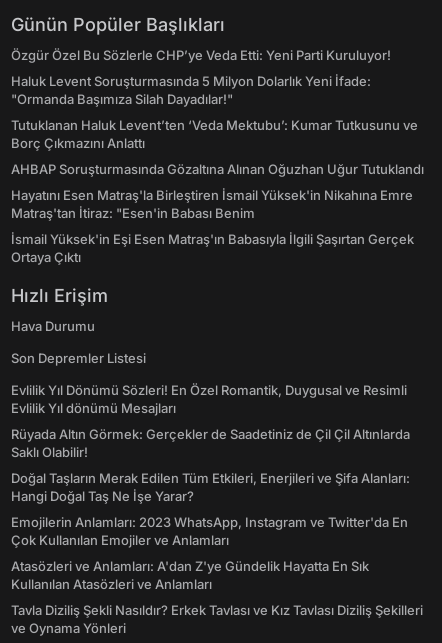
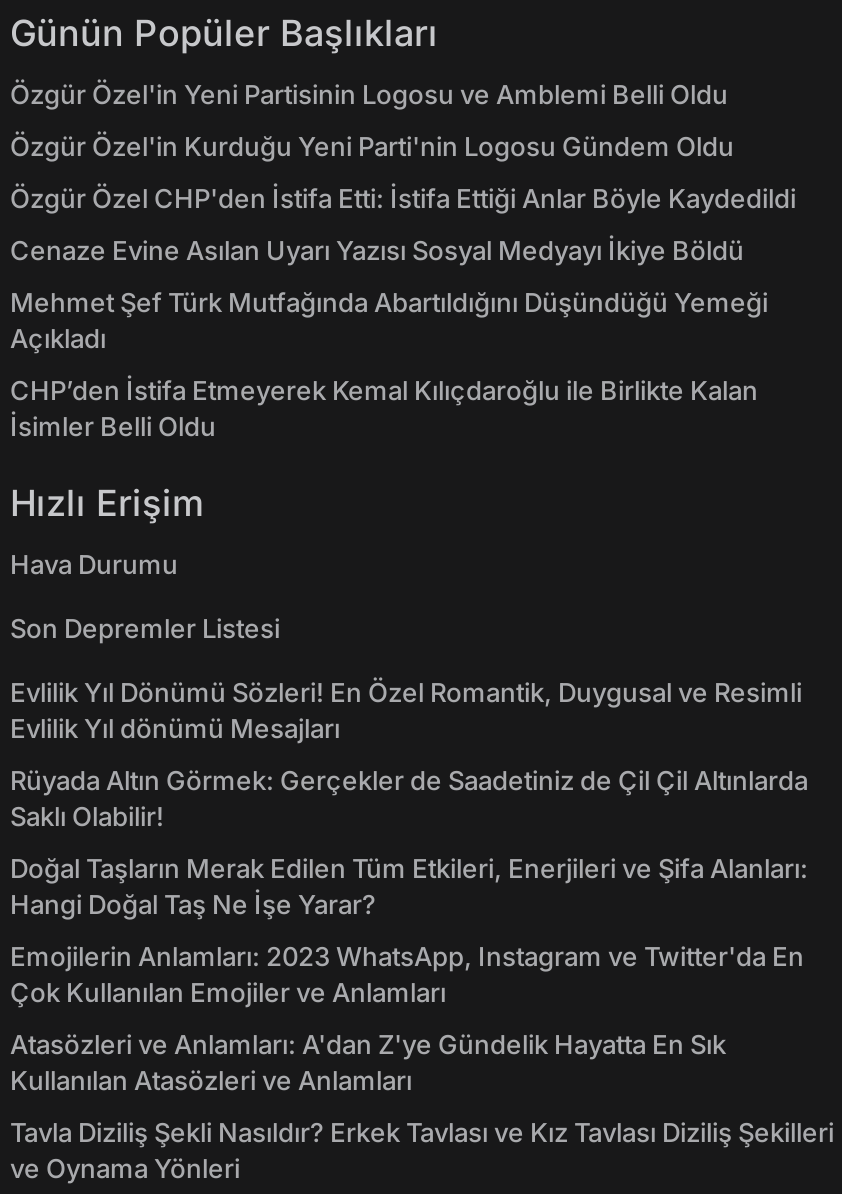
- Özgür Özel Bu Sözlerle CHP’ye Veda Etti: Yeni Parti Kuruluyor!
+ Özgür Özel'in Yeni Partisinin Logosu ve Amblemi Belli Oldu

- Haluk Levent Soruşturmasında 5 Milyon Dolarlık Yeni İfade:
- "Ormanda Başımıza Silah Dayadılar!"
+ Özgür Özel'in Kurduğu Yeni Parti'nin Logosu Gündem Oldu

- Tutuklanan Haluk Levent’ten ‘Veda Mektubu’: Kumar Tutkusunu ve
- Borç Çıkmazını Anlattı
+ Özgür Özel CHP'den İstifa Etti: İstifa Ettiği Anlar Böyle Kaydedildi

- AHBAP Soruşturmasında Gözaltına Alınan Oğuzhan Uğur Tutuklandı
+ Cenaze Evine Asılan Uyarı Yazısı Sosyal Medyayı İkiye Böldü

- Hayatını Esen Matraş'la Birleştiren İsmail Yüksek'in Nikahına Emre
- Matraş'tan İtiraz: "Esen'in Babası Benim
+ Mehmet Şef Türk Mutfağında Abartıldığını Düşündüğü Yemeği
+ Açıkladı

- İsmail Yüksek'in Eşi Esen Matraş'ın Babasıyla İlgili Şaşırtan Gerçek
- Ortaya Çıktı
+ CHP’den İstifa Etmeyerek Kemal Kılıçdaroğlu ile Birlikte Kalan
+ İsimler Belli Oldu
